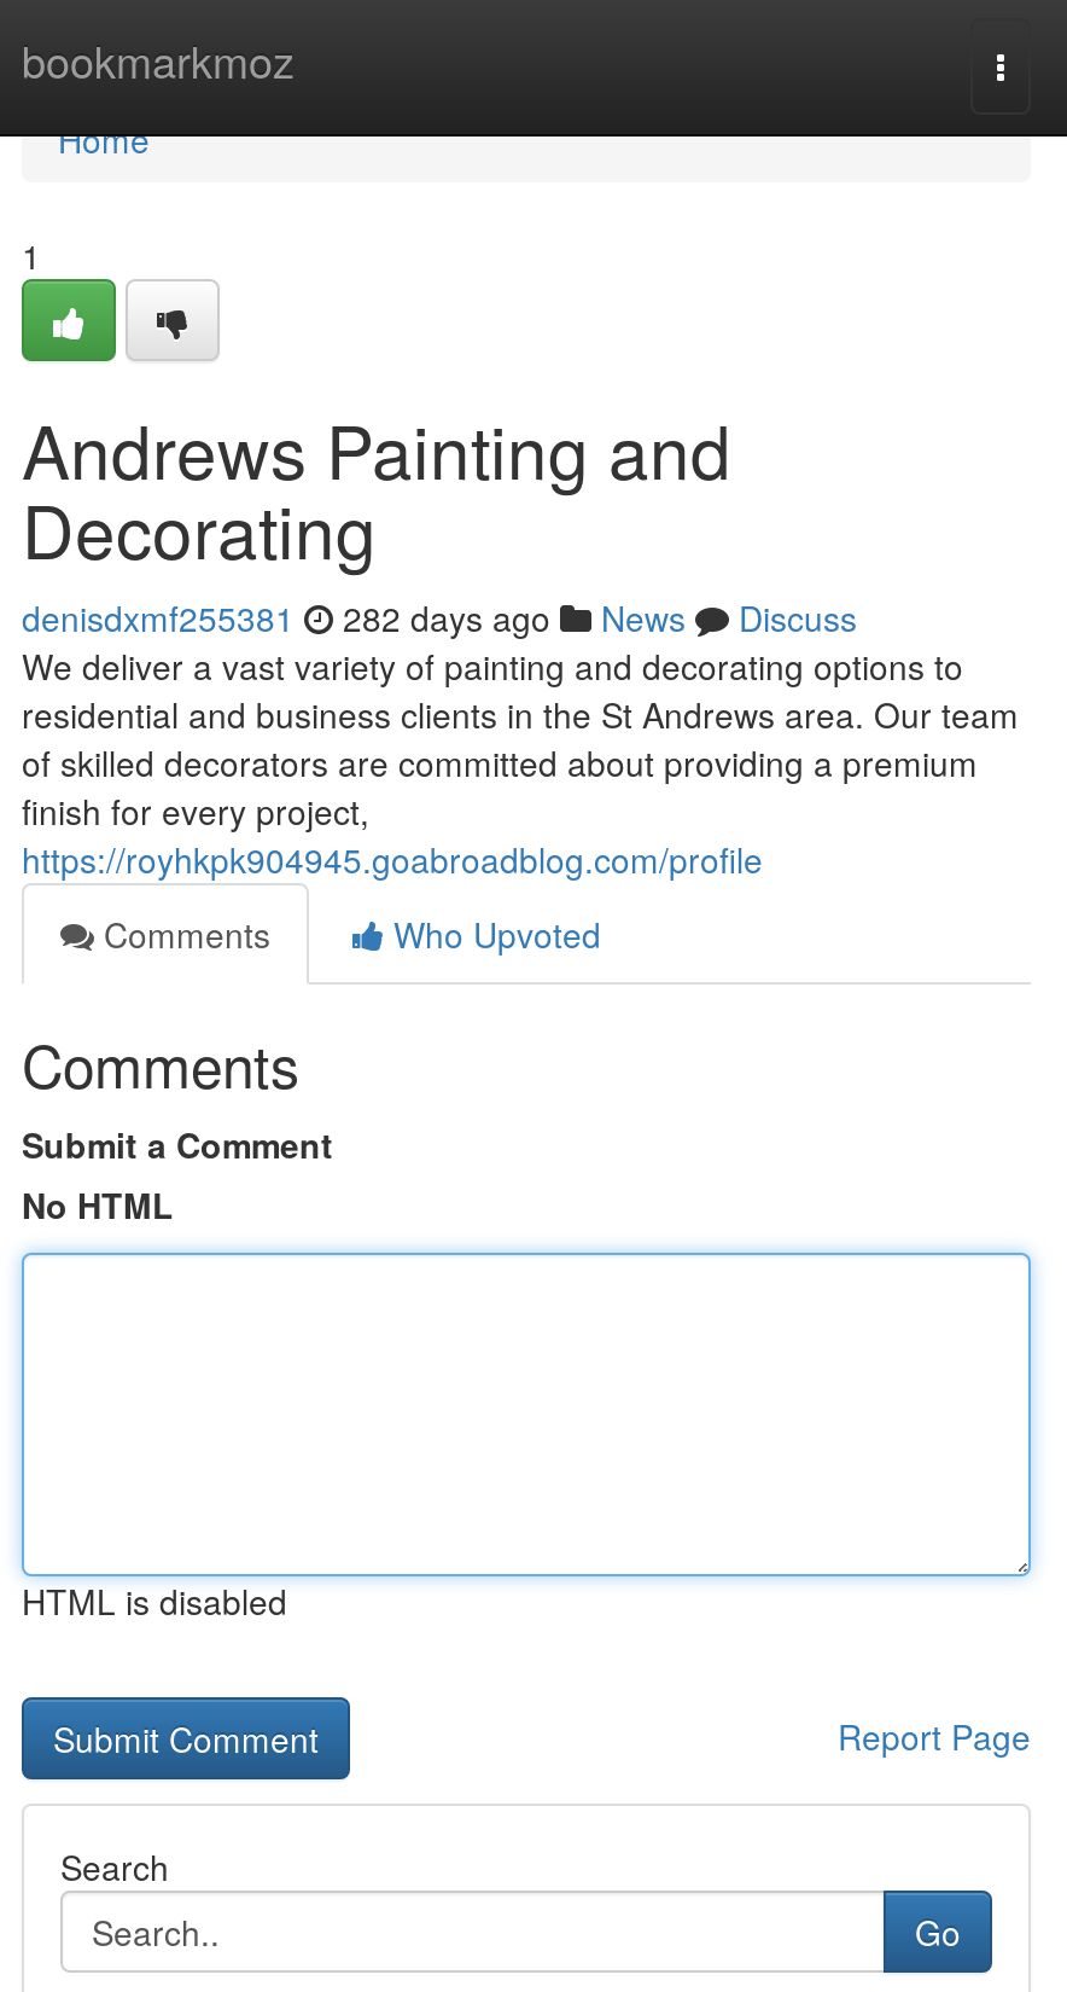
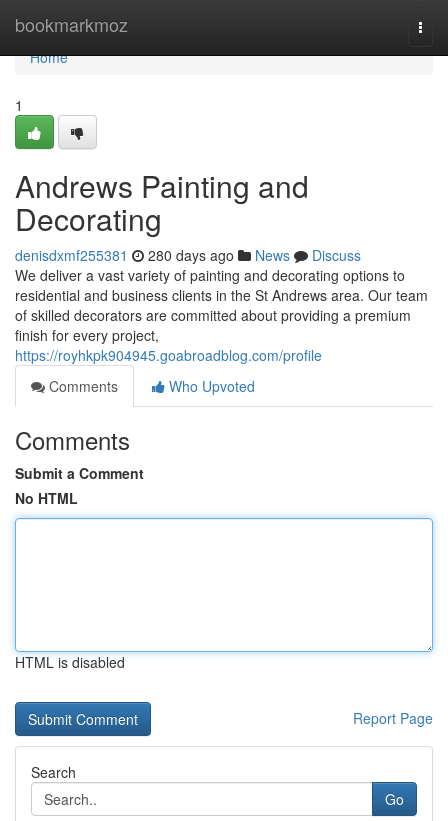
- denisdxmf255381 282 days ago News Discuss
+ denisdxmf255381 280 days ago News Discuss
